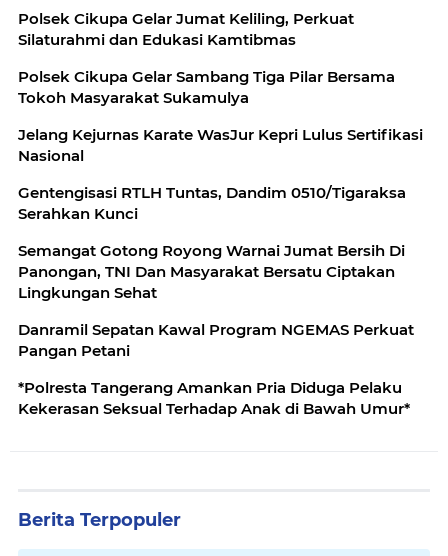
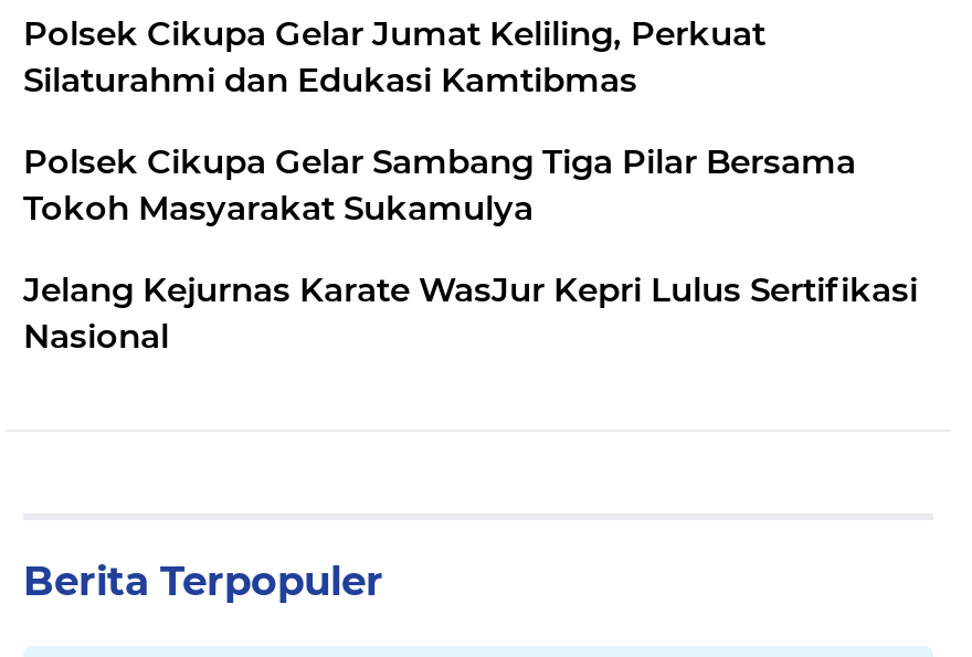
- Gentengisasi RTLH Tuntas, Dandim 0510/Tigaraksa
- Serahkan Kunci
- Semangat Gotong Royong Warnai Jumat Bersih Di
- Panongan, TNI Dan Masyarakat Bersatu Ciptakan
- Lingkungan Sehat
- Danramil Sepatan Kawal Program NGEMAS Perkuat
- Pangan Petani
- *Polresta Tangerang Amankan Pria Diduga Pelaku
- Kekerasan Seksual Terhadap Anak di Bawah Umur*
